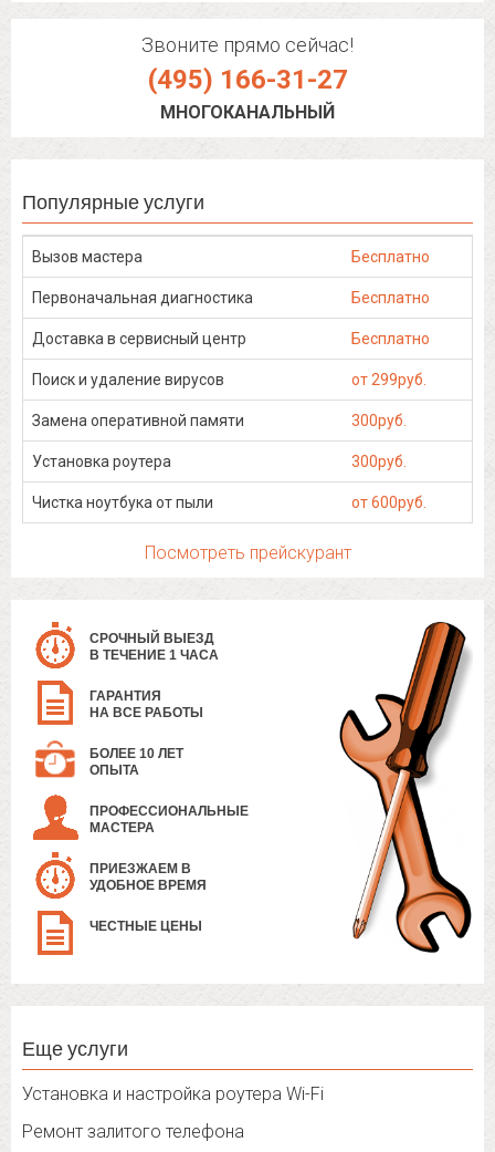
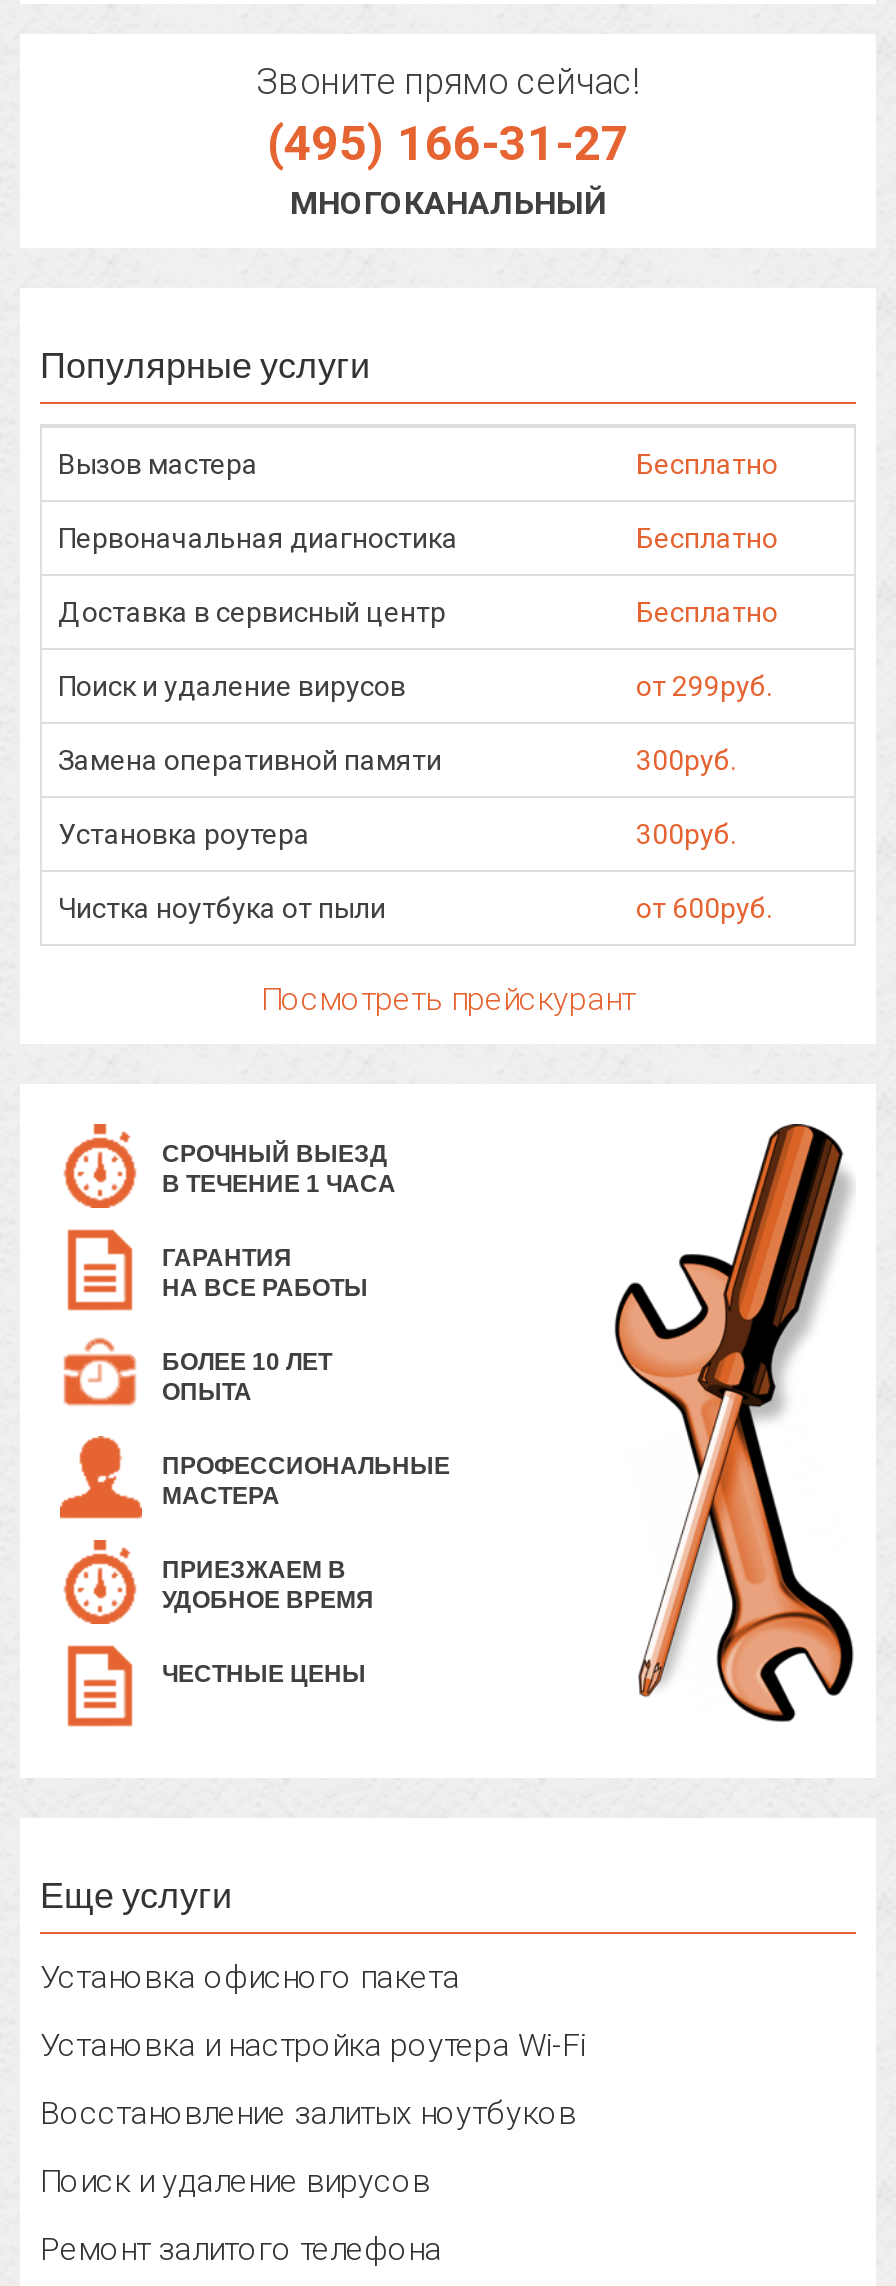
+ Установка офисного пакета

+ Восстановление залитых ноутбуков
+ Поиск и удаление вирусов
